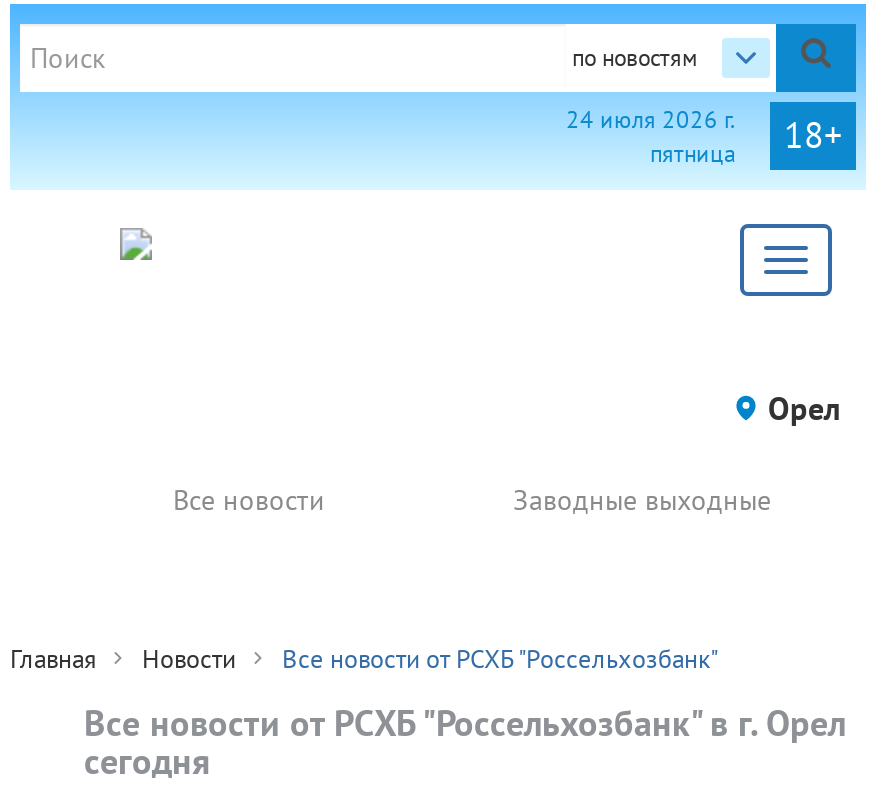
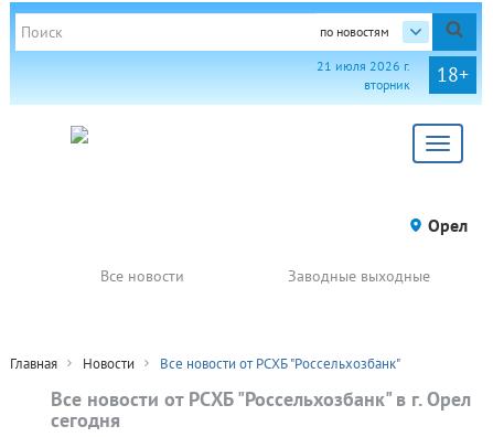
- 24 июля 2026 г.
- пятница
+ 21 июля 2026 г.
+ вторник
